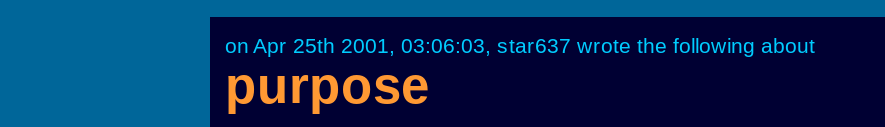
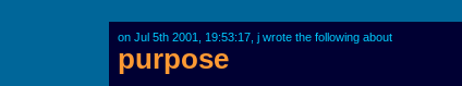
- on Apr 25th 2001, 03:06:03, star637 wrote the following about
+ on Jul 5th 2001, 19:53:17, j wrote the following about
